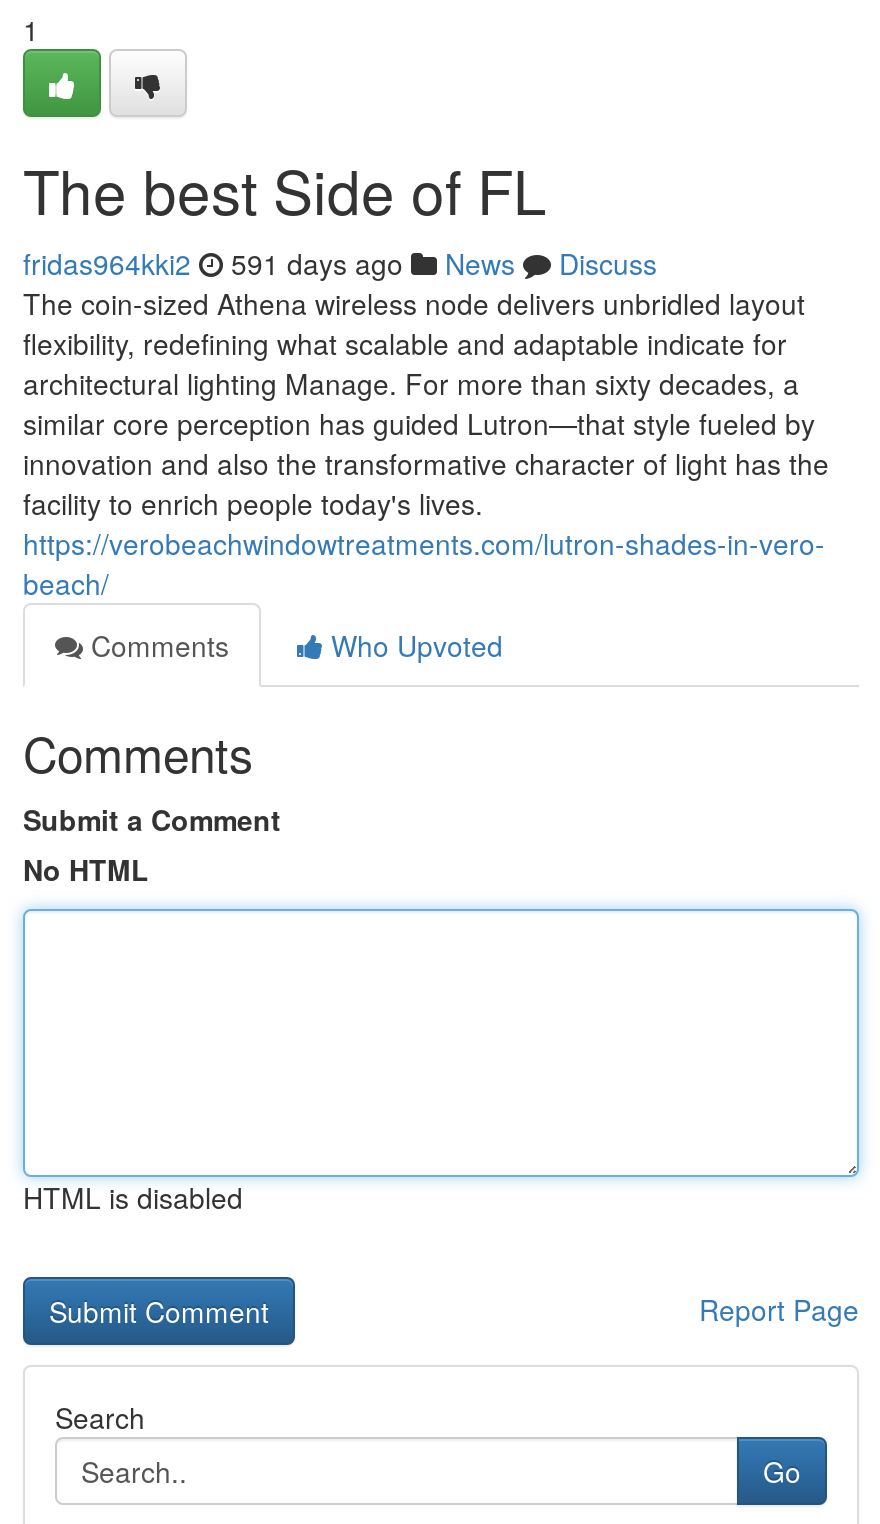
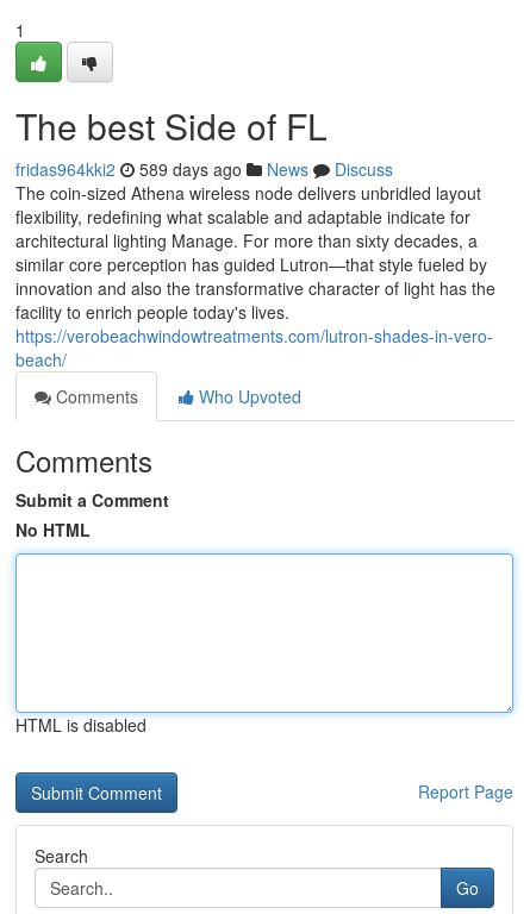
- fridas964kki2 591 days ago News Discuss
+ fridas964kki2 589 days ago News Discuss
